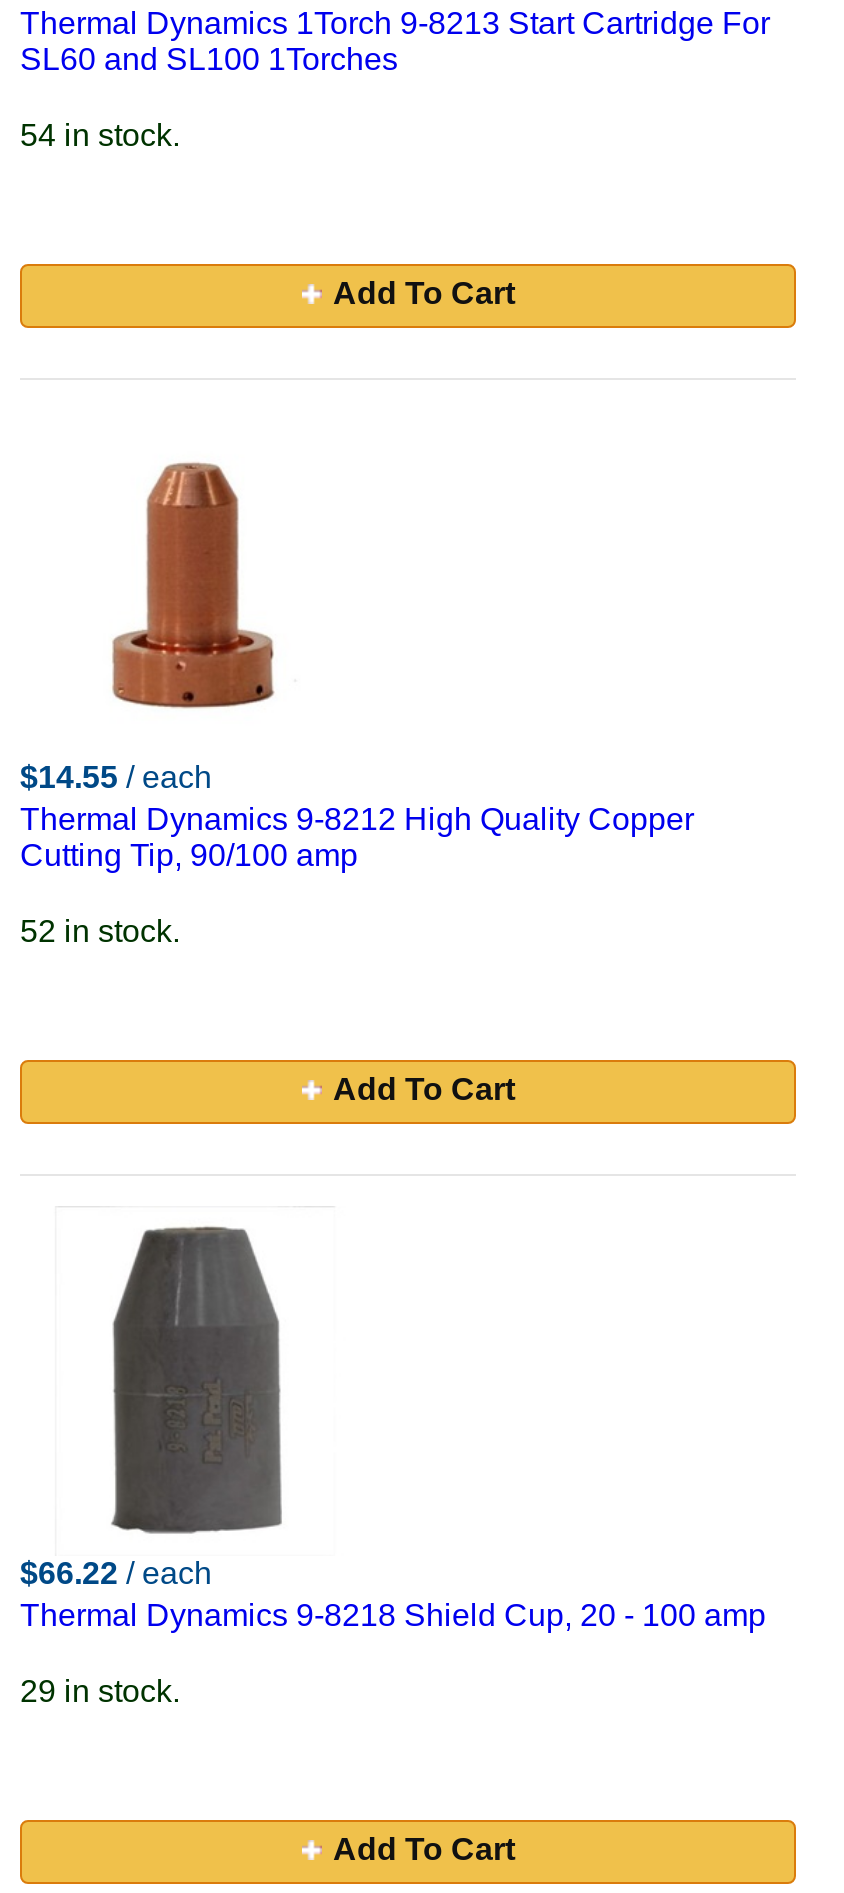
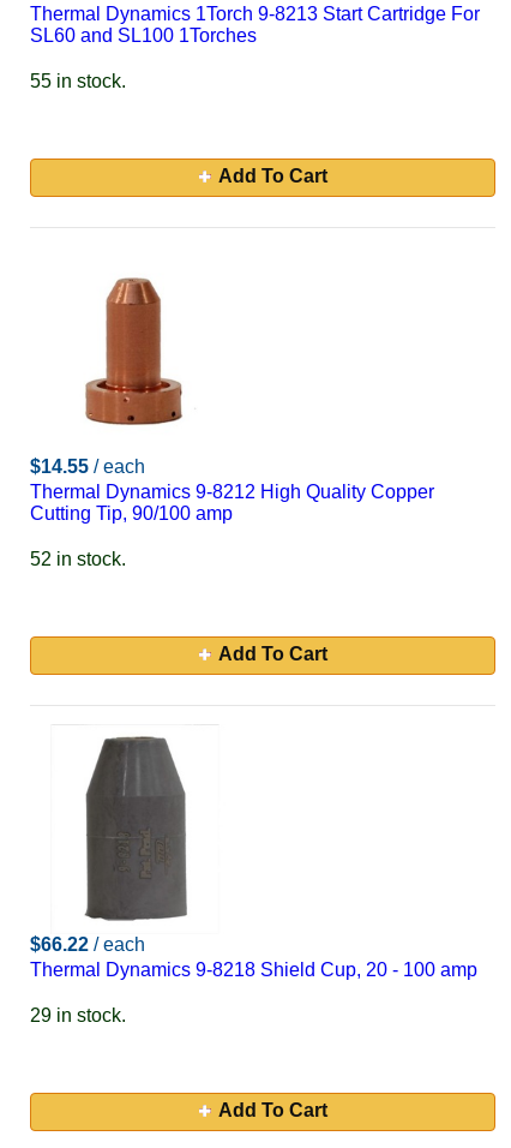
- 54 in stock.
+ 55 in stock.
